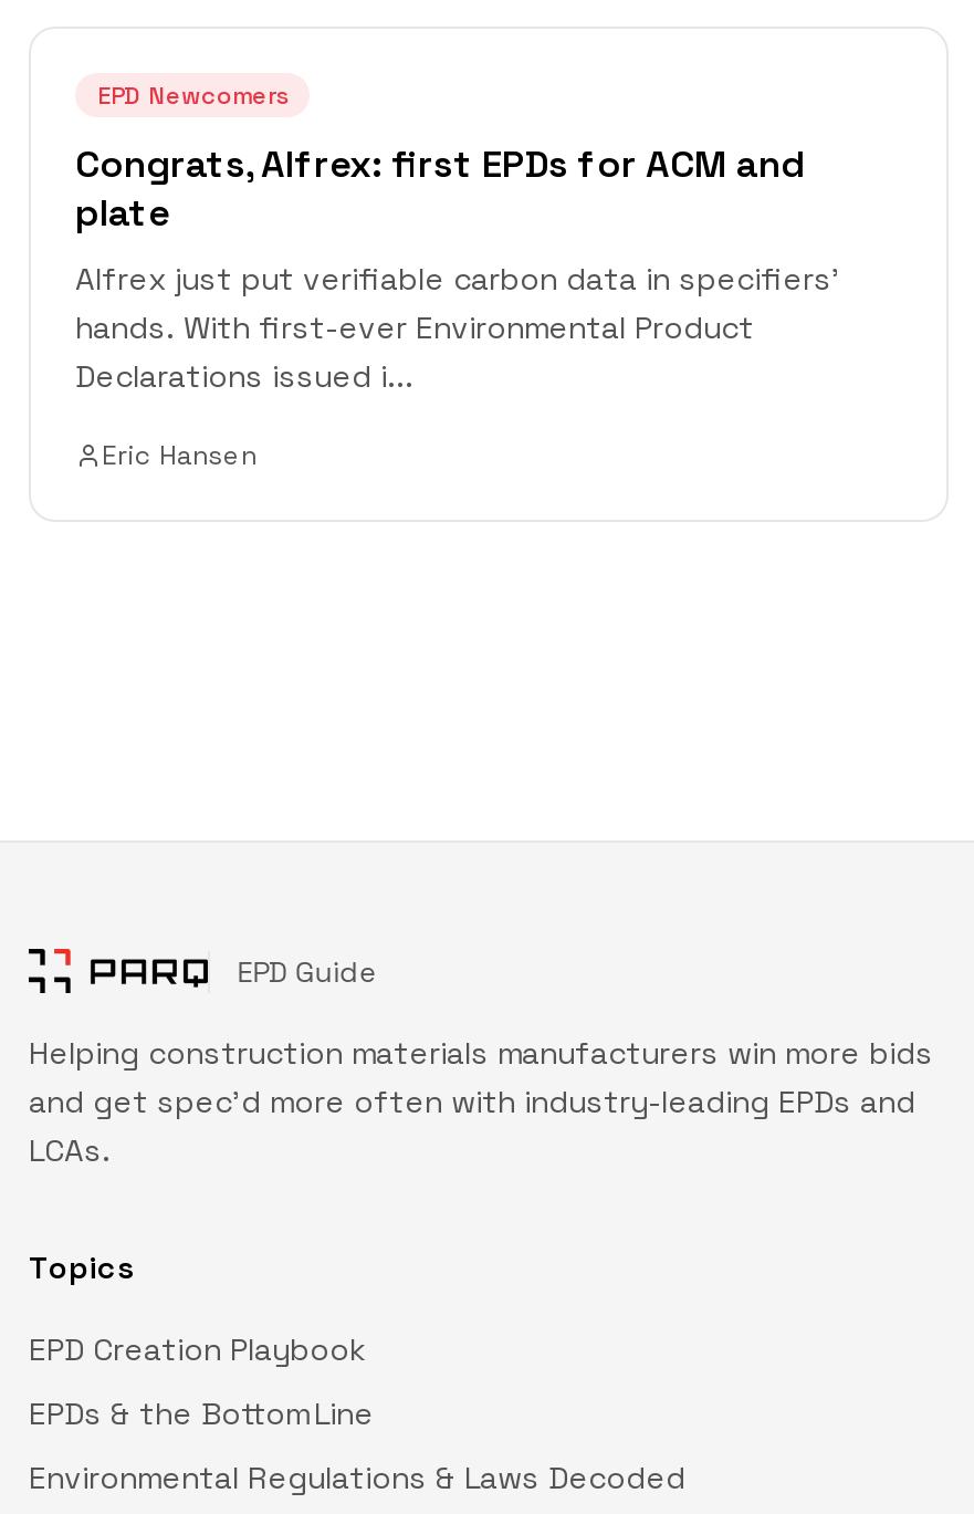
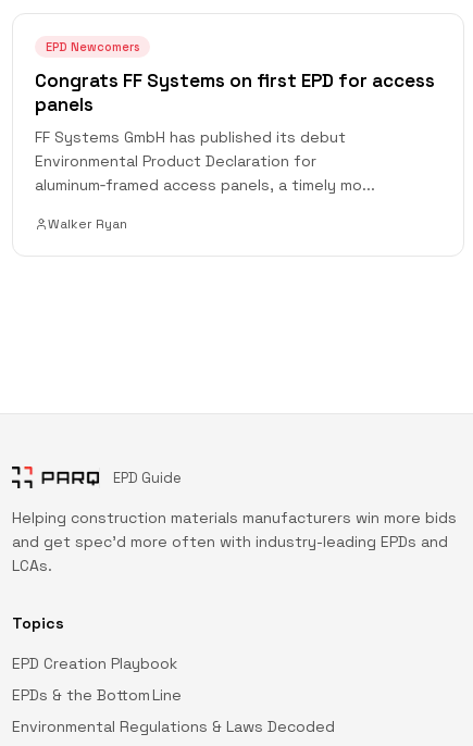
- Congrats, Alfrex: first EPDs for ACM and
- plate
+ Congrats FF Systems on first EPD for access
+ panels

- Alfrex just put verifiable carbon data in specifiers’
- hands. With first-ever Environmental Product
- Declarations issued i...
+ FF Systems GmbH has published its debut
+ Environmental Product Declaration for
+ aluminum‑framed access panels, a timely mo...

- Eric Hansen
+ Walker Ryan
